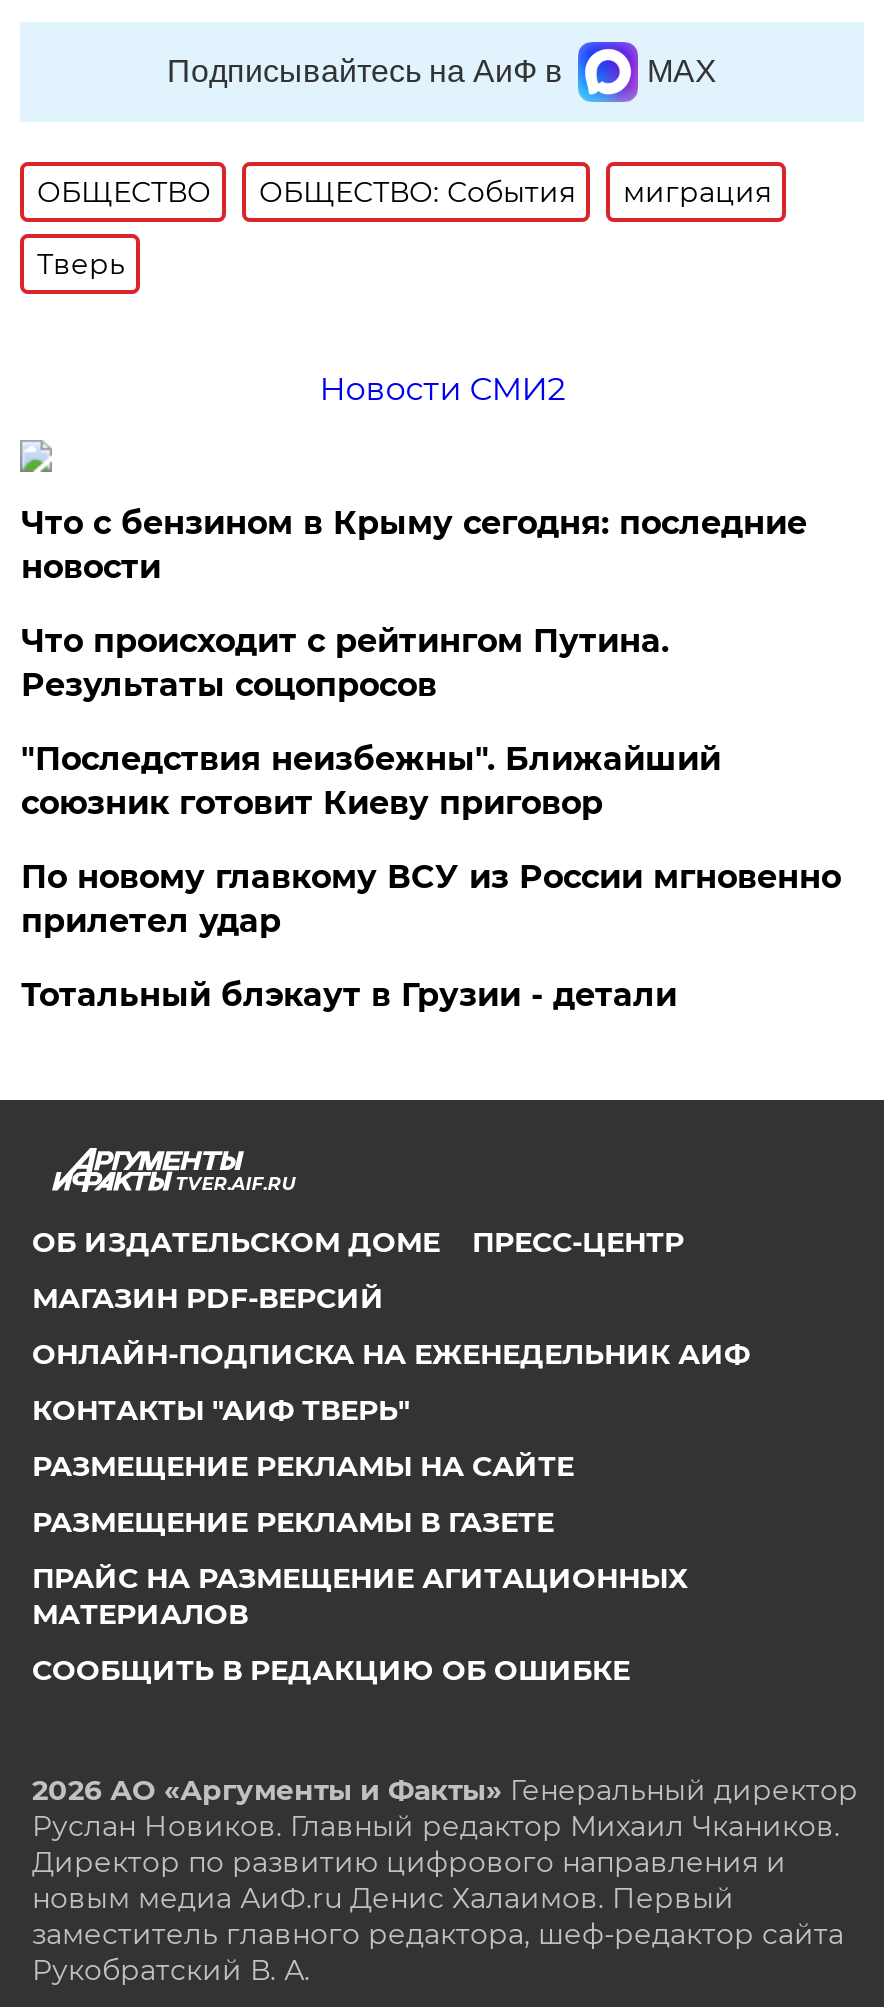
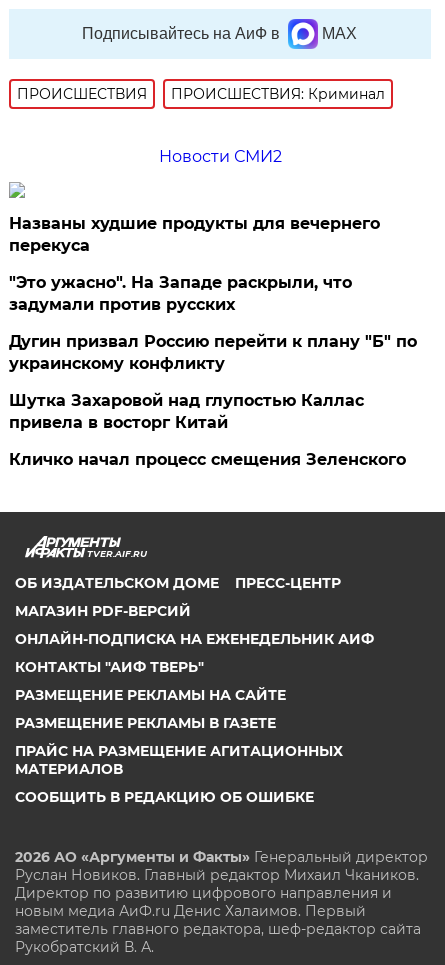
- ОБЩЕСТВО
- ОБЩЕСТВО: События
- миграция
- Тверь
+ ПРОИСШЕСТВИЯ
+ ПРОИСШЕСТВИЯ: Криминал

- Что с бензином в Крыму сегодня: последние
- новости
+ Названы худшие продукты для вечернего
+ перекуса

- Что происходит с рейтингом Путина.
- Результаты соцопросов
+ "Это ужасно". На Западе раскрыли, что
+ задумали против русских

- "Последствия неизбежны". Ближайший
- союзник готовит Киеву приговор
+ Дугин призвал Россию перейти к плану "Б" по
+ украинскому конфликту

- По новому главкому ВСУ из России мгновенно
- прилетел удар
+ Шутка Захаровой над глупостью Каллас
+ привела в восторг Китай

- Тотальный блэкаут в Грузии - детали
+ Кличко начал процесс смещения Зеленского
